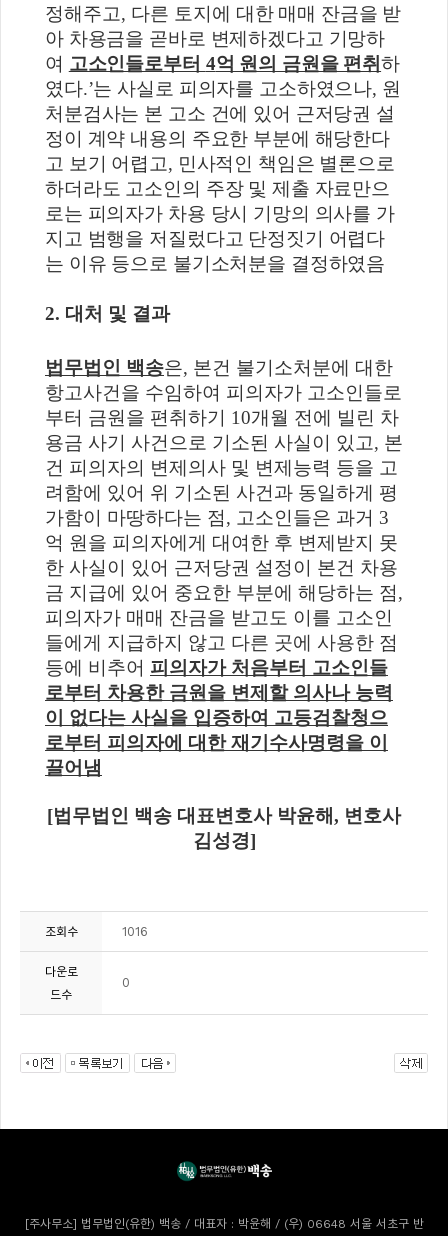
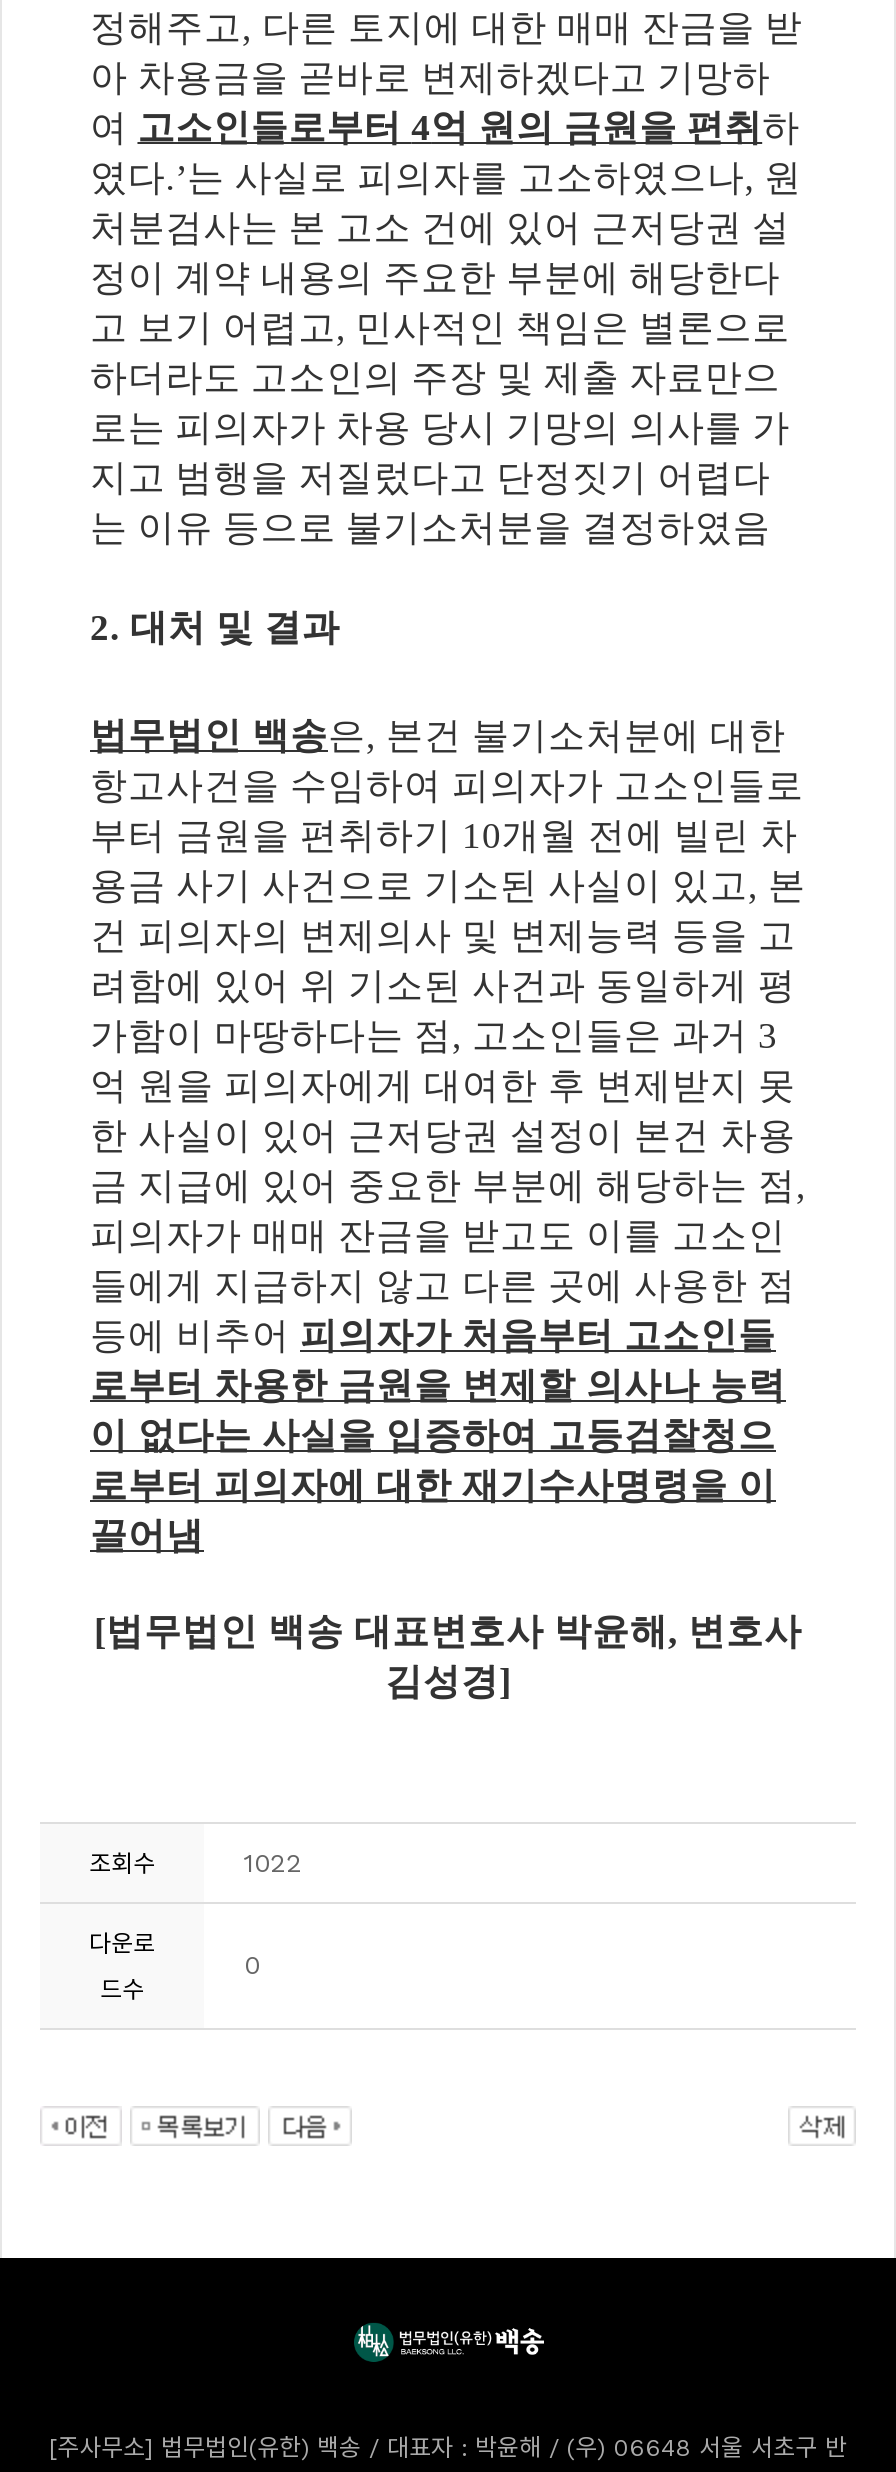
- 1016
+ 1022
